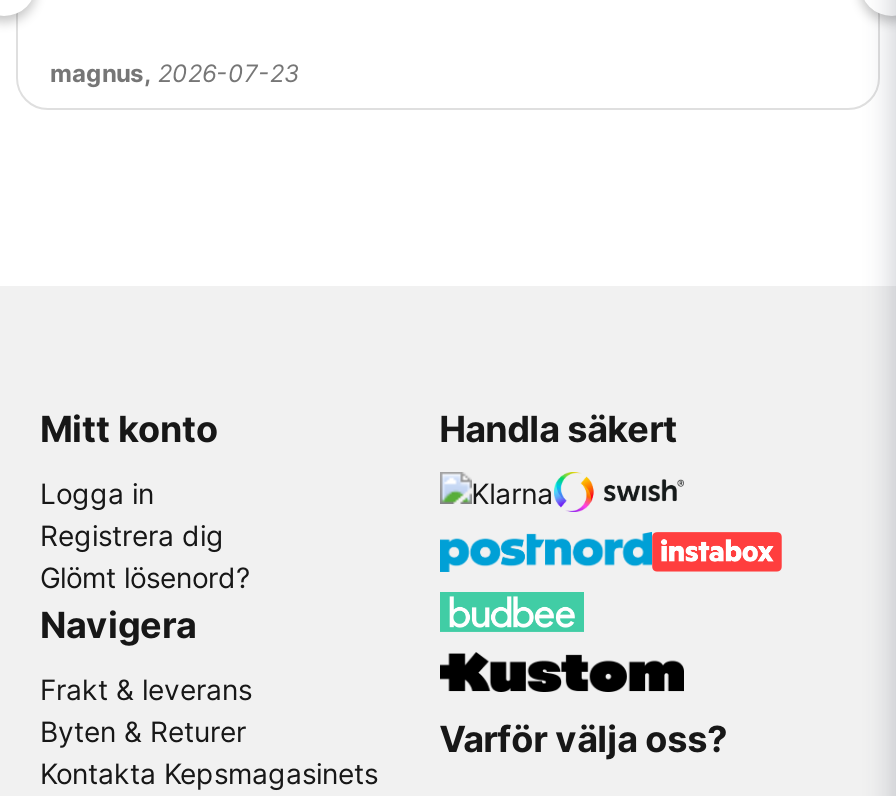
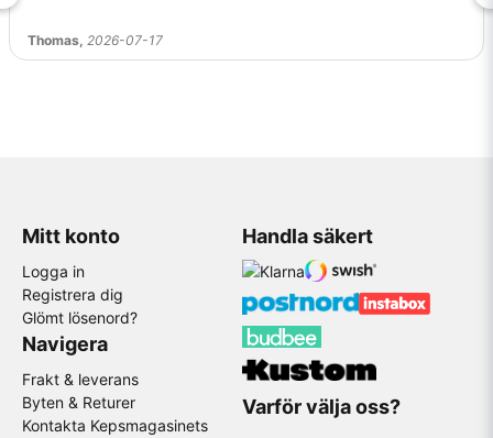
- magnus, 2026-07-23
+ Thomas, 2026-07-17
